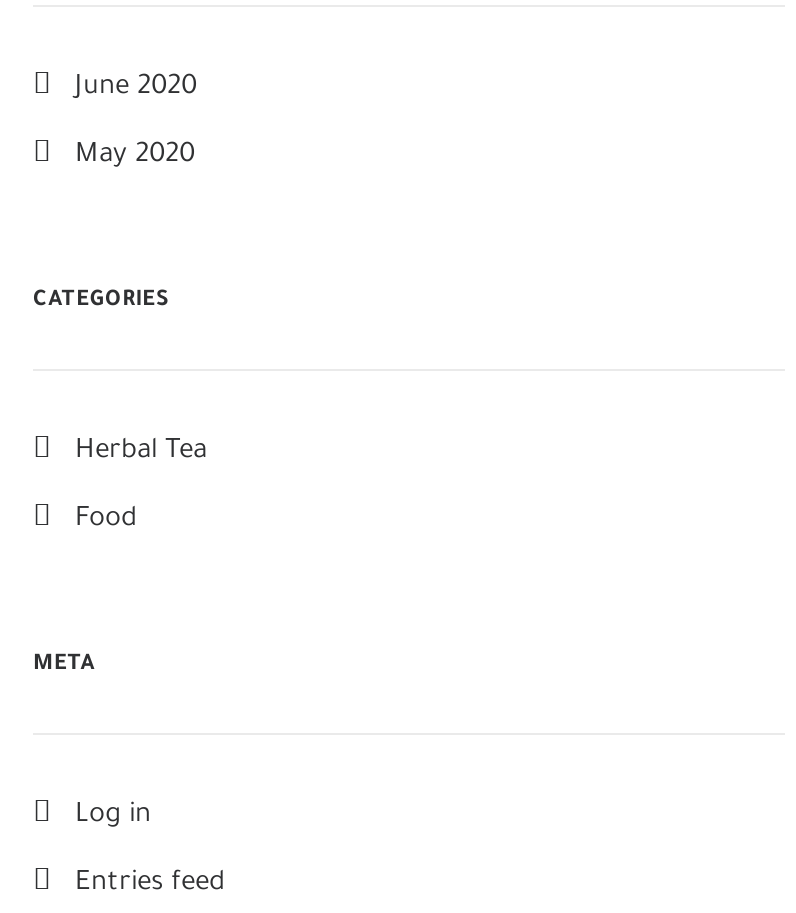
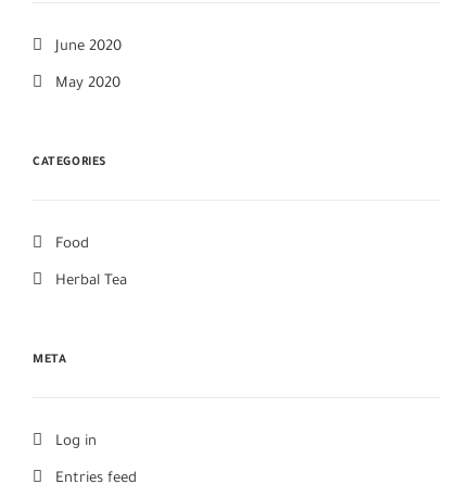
moved down: Herbal Tea

moved up: Food
